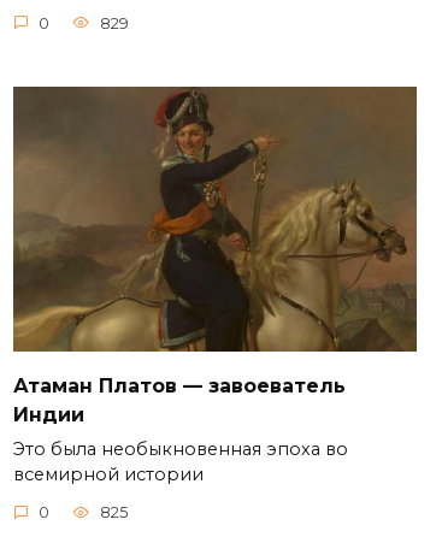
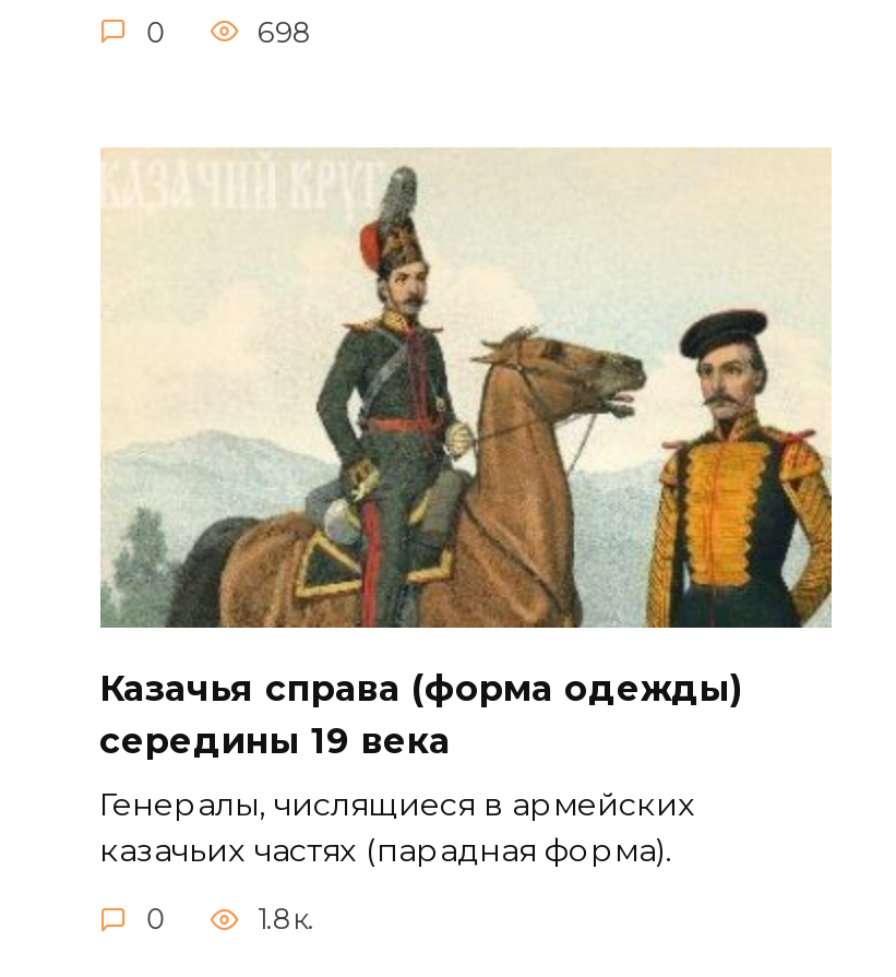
- 829
+ 698

- [image]
- Атаман Платов — завоеватель
- Индии
+ [image]
+ Казачья справа (форма одежды)
+ середины 19 века

- Это была необыкновенная эпоха во
- всемирной истории
+ Генералы, числящиеся в армейских
+ казачьих частях (парадная форма).

- 825
+ 1.8к.
